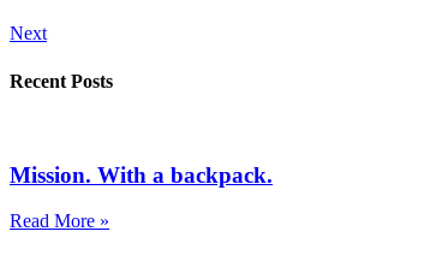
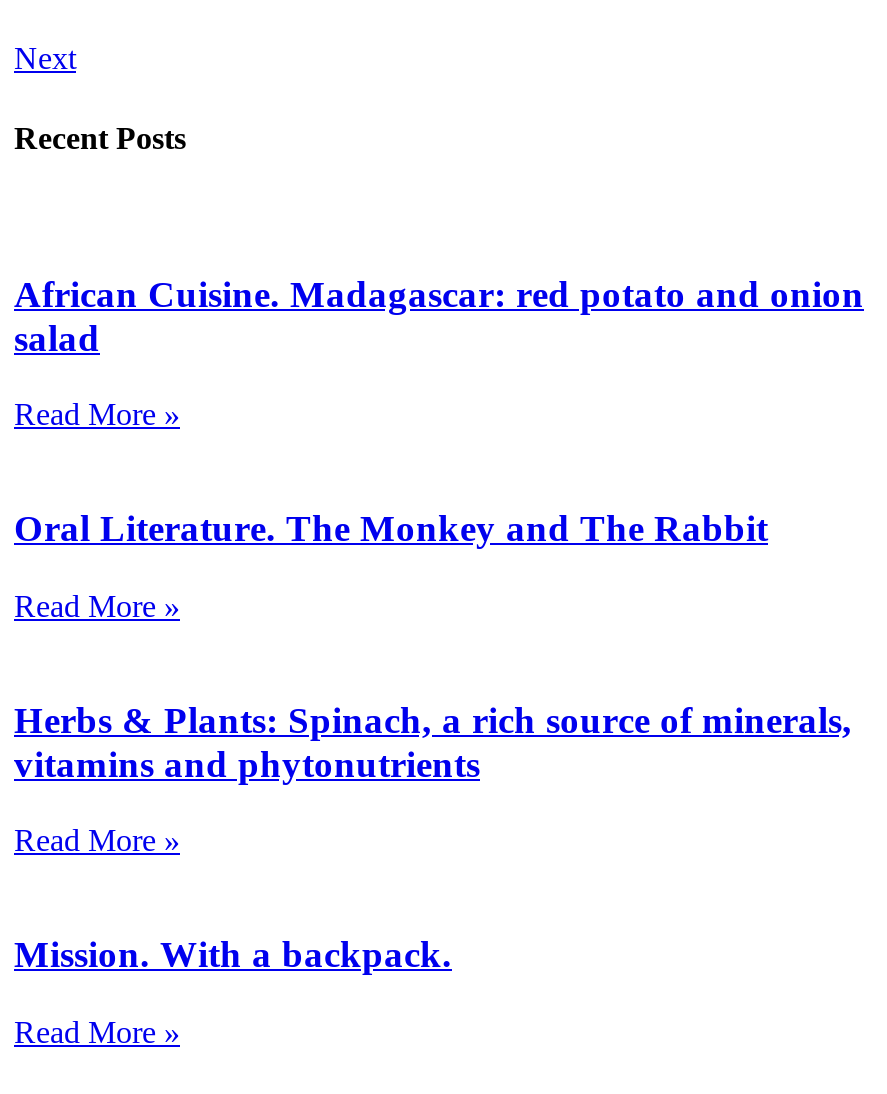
+ African Cuisine. Madagascar: red potato and onion
+ salad
+ Read More »
+ Oral Literature. The Monkey and The Rabbit
+ Read More »
+ Herbs & Plants: Spinach, a rich source of minerals,
+ vitamins and phytonutrients
+ Read More »
